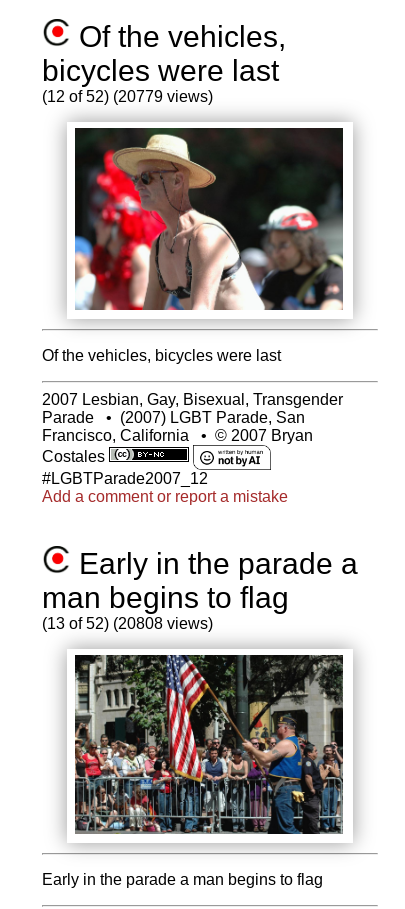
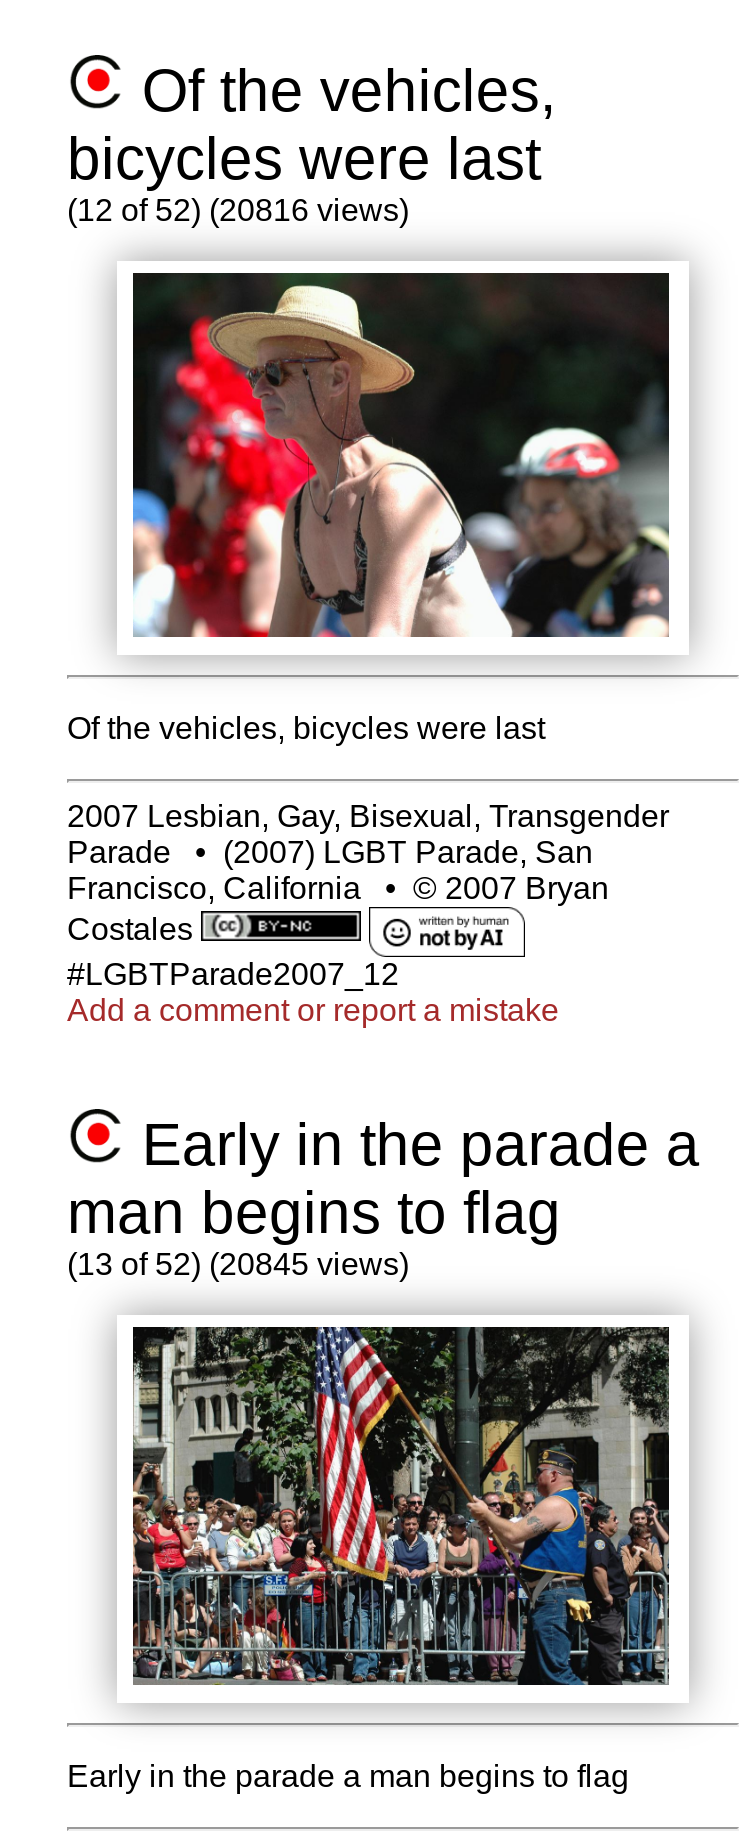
- (12 of 52) (20779 views)
+ (12 of 52) (20816 views)

- (13 of 52) (20808 views)
+ (13 of 52) (20845 views)
